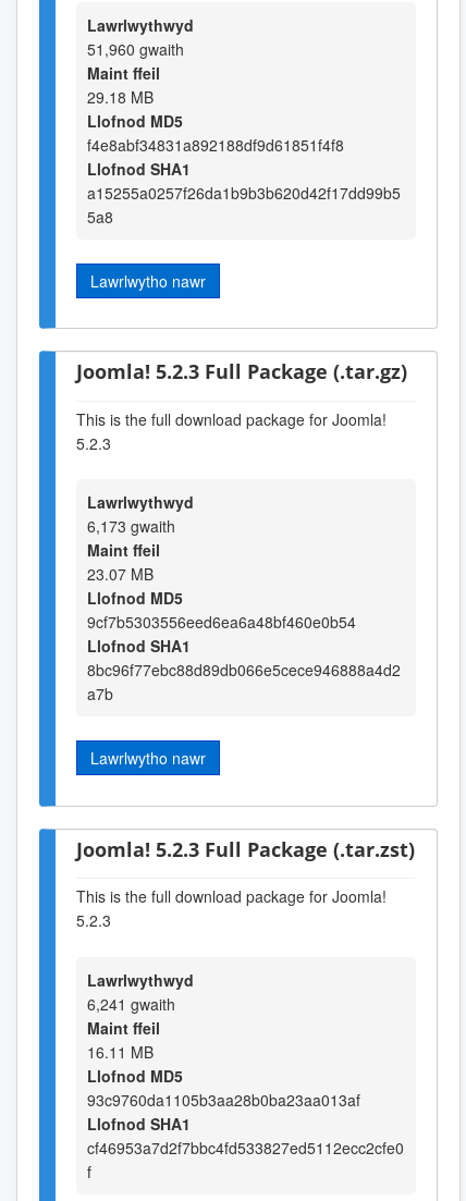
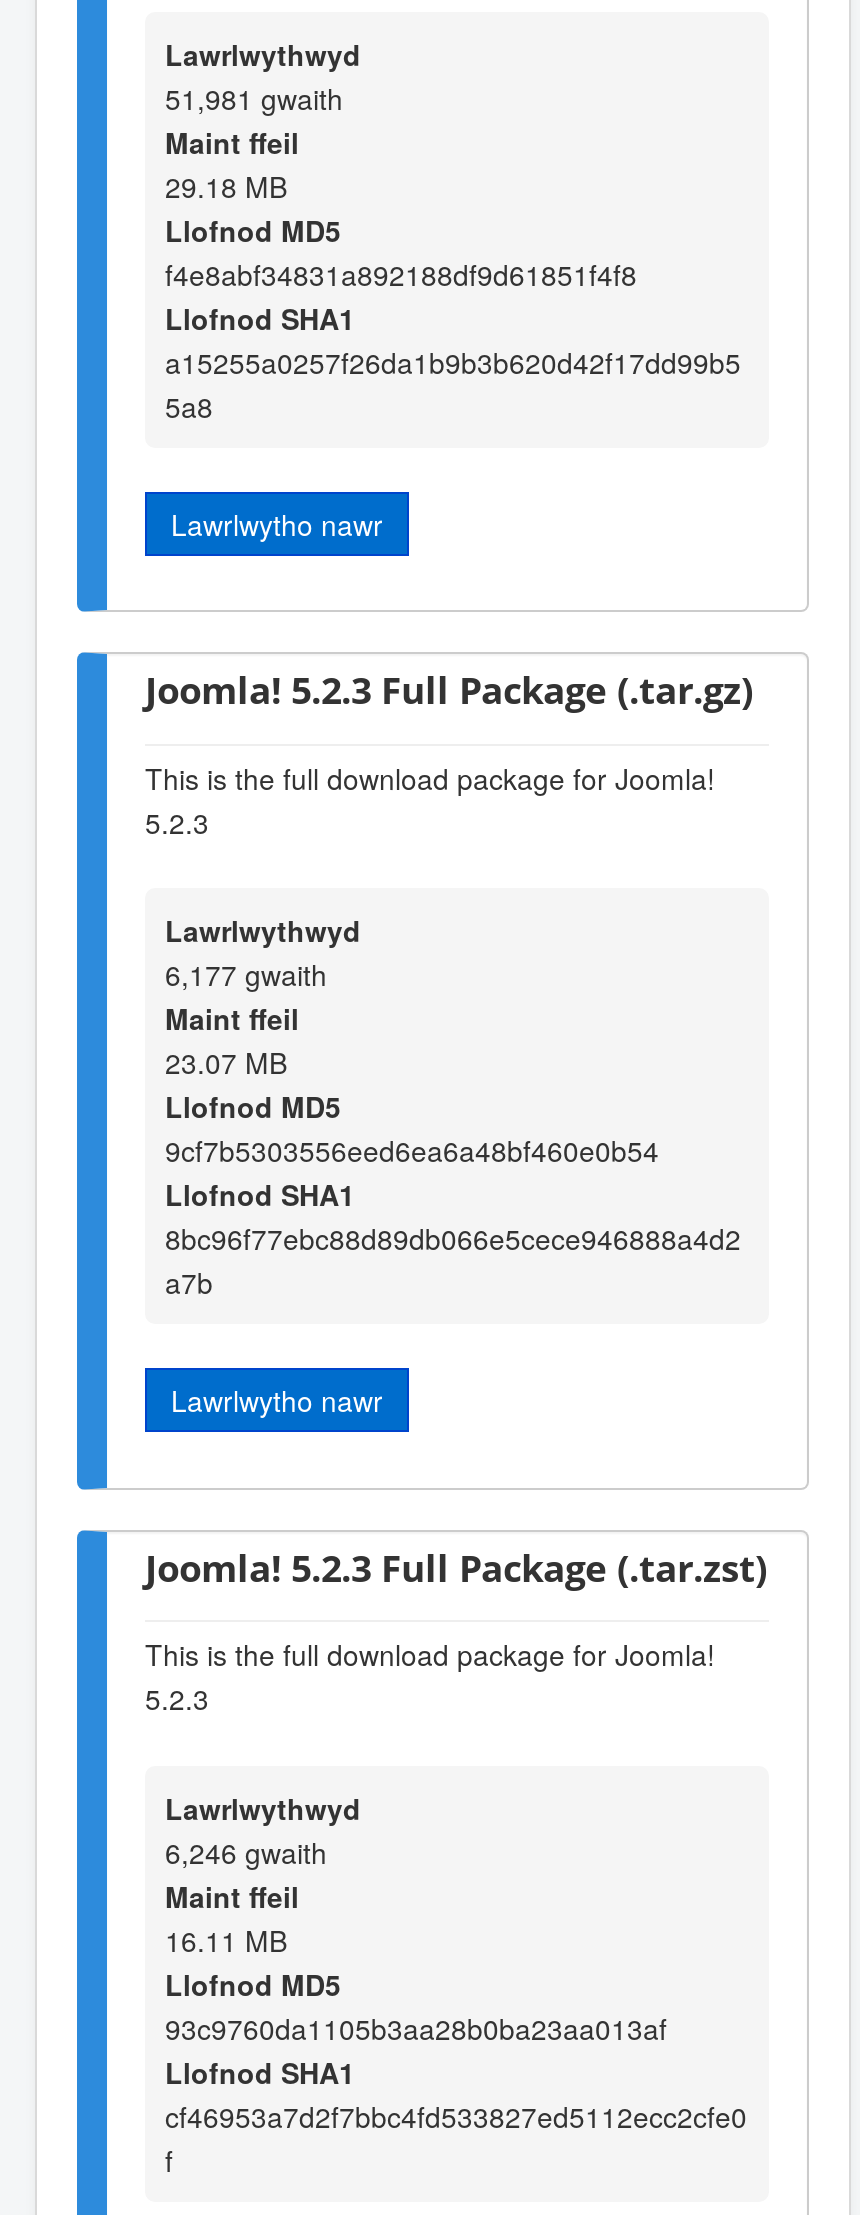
- 51,960 gwaith
+ 51,981 gwaith

- 6,173 gwaith
+ 6,177 gwaith

- 6,241 gwaith
+ 6,246 gwaith
